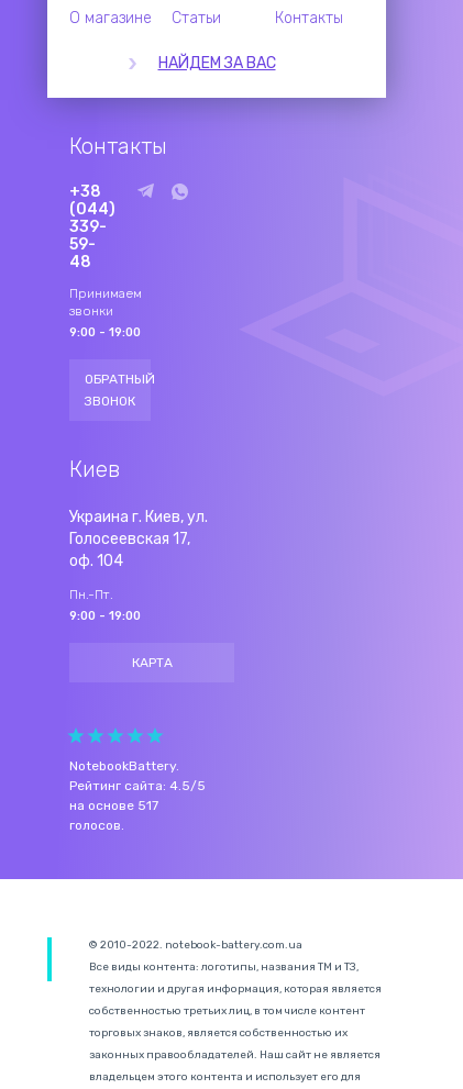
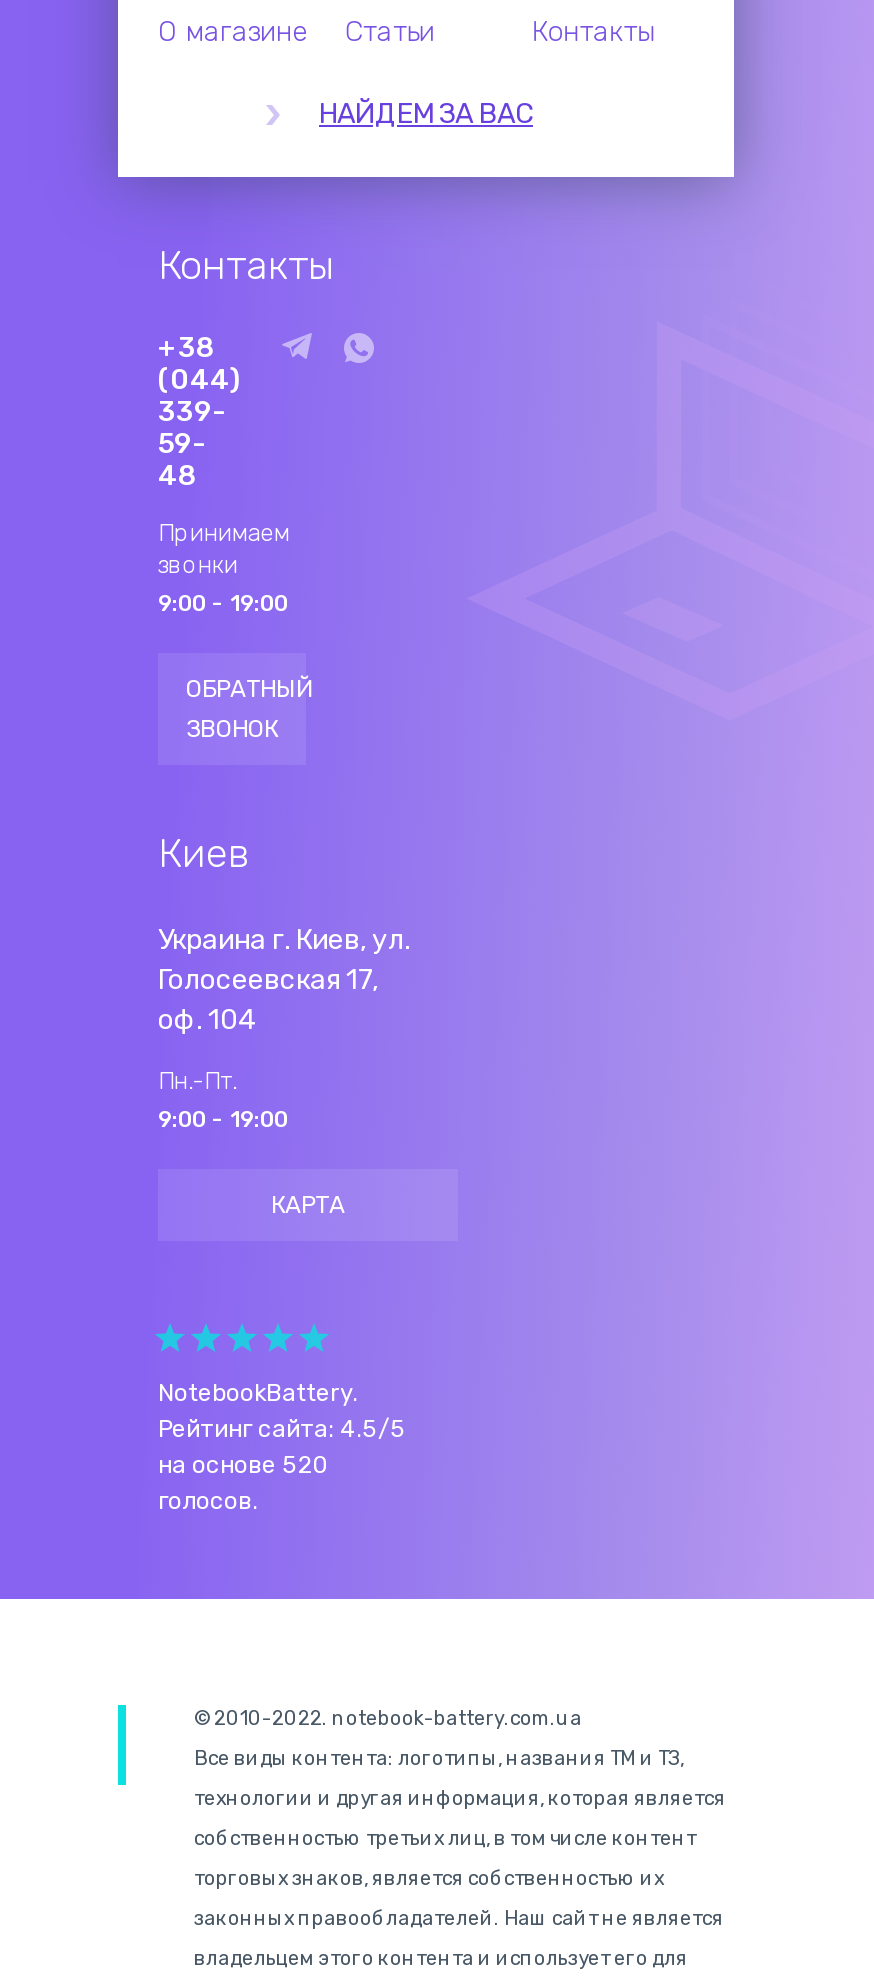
- на основе 517
+ на основе 520
